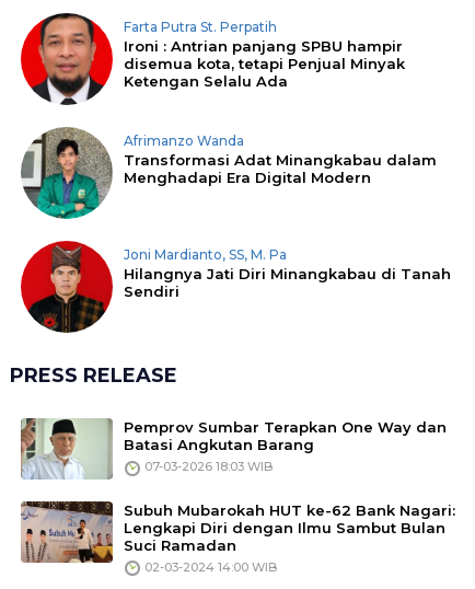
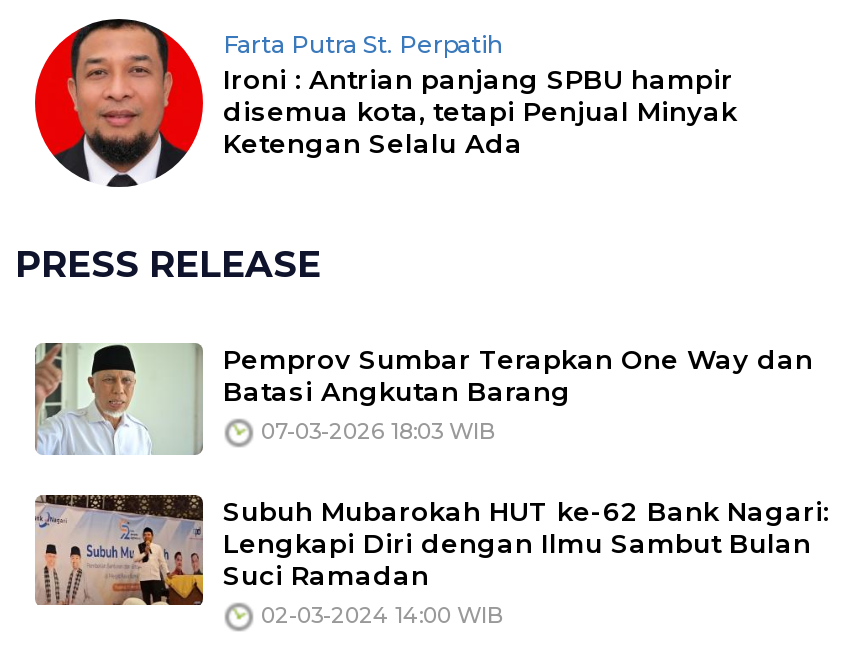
- [image]
- Afrimanzo Wanda
- Transformasi Adat Minangkabau dalam
- Menghadapi Era Digital Modern

- [image]
- Joni Mardianto, SS, M. Pa
- Hilangnya Jati Diri Minangkabau di Tanah
- Sendiri
